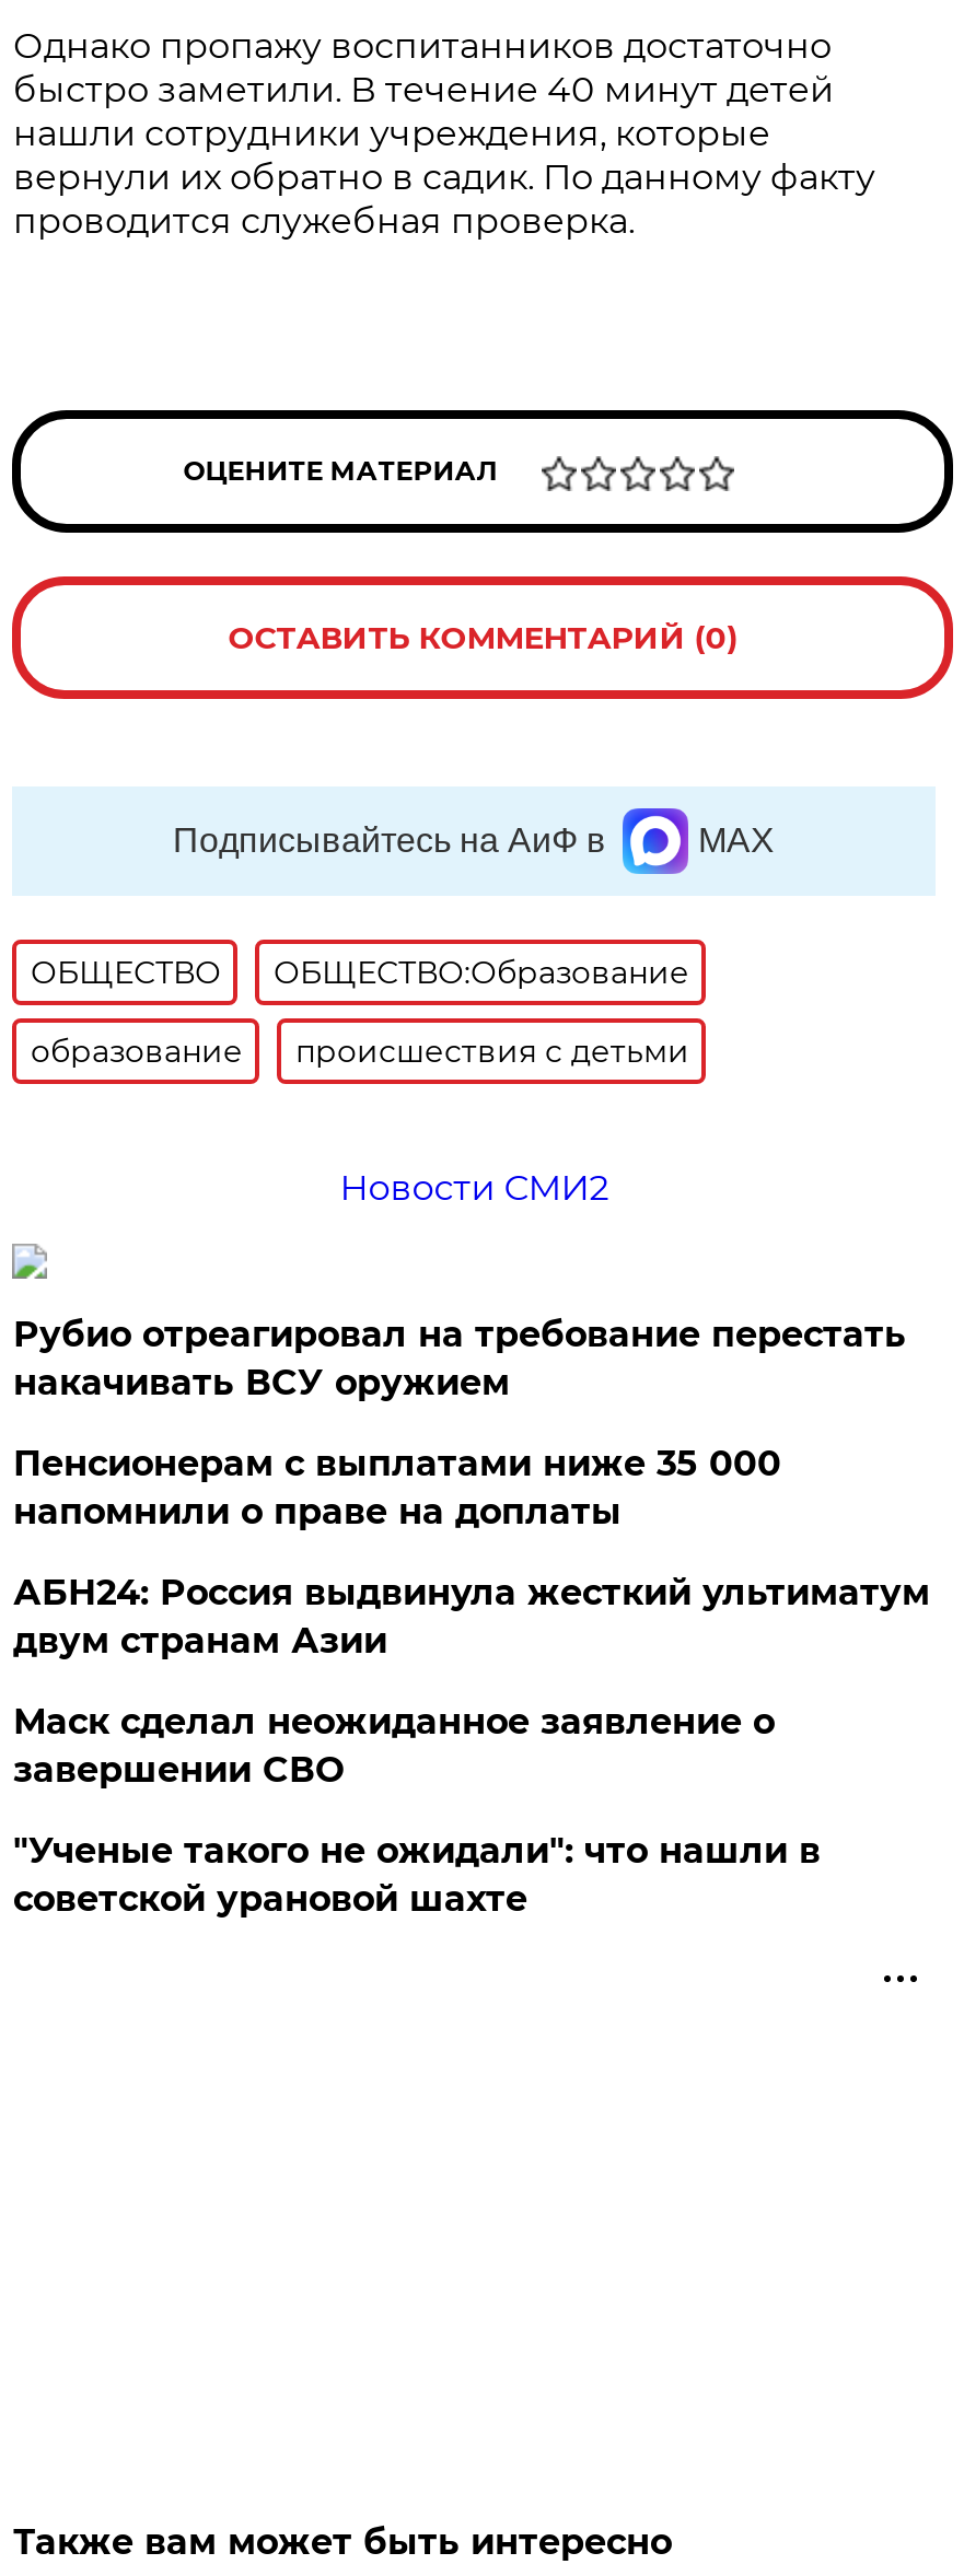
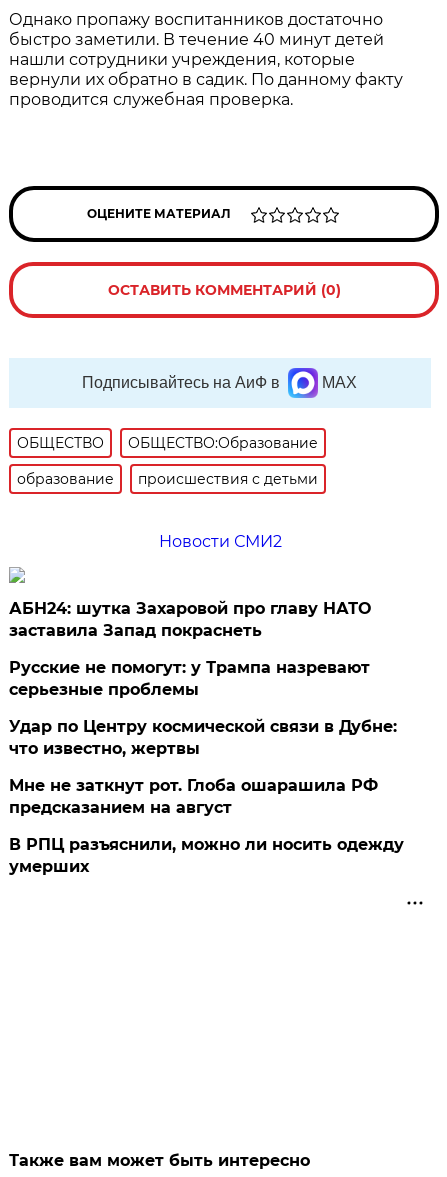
- Рубио отреагировал на требование перестать
- накачивать ВСУ оружием
+ АБН24: шутка Захаровой про главу НАТО
+ заставила Запад покраснеть

- Пенсионерам с выплатами ниже 35 000
- напомнили о праве на доплаты
+ Русские не помогут: у Трампа назревают
+ серьезные проблемы

- АБН24: Россия выдвинула жесткий ультиматум
- двум странам Азии
+ Удар по Центру космической связи в Дубне:
+ что известно, жертвы

- Маск сделал неожиданное заявление о
- завершении СВО
+ Мне не заткнут рот. Глоба ошарашила РФ
+ предсказанием на август

- "Ученые такого не ожидали": что нашли в
- советской урановой шахте
+ В РПЦ разъяснили, можно ли носить одежду
+ умерших
